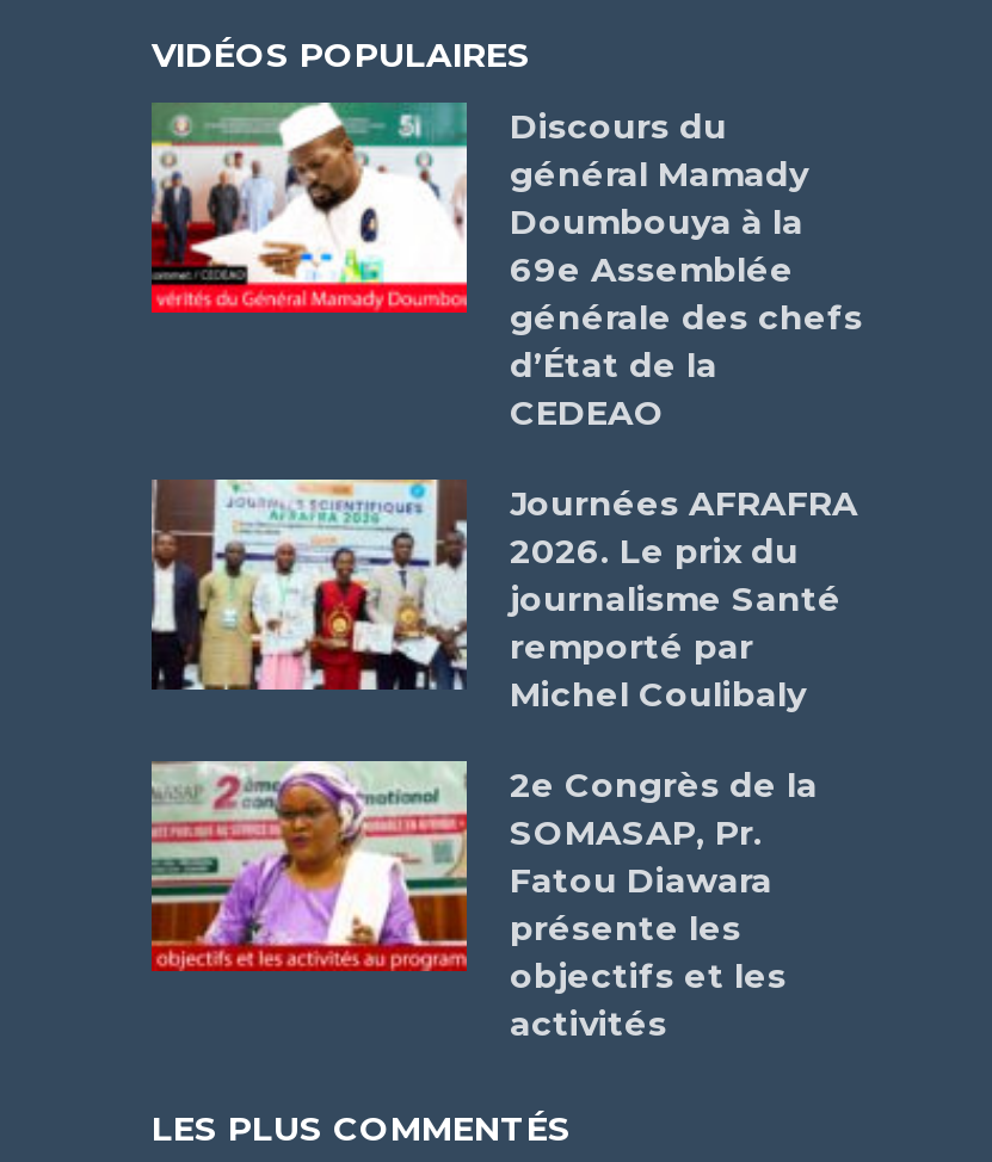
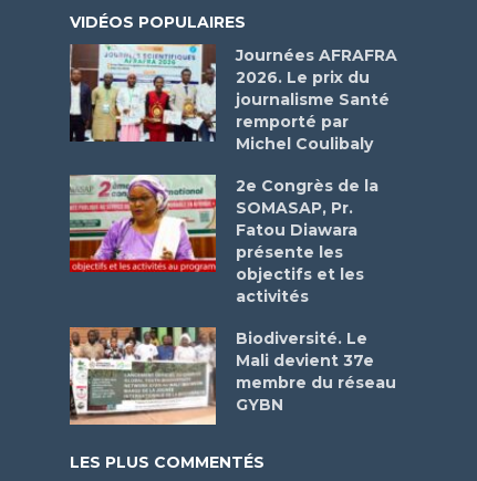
- [image]
- Discours du
- général Mamady
- Doumbouya à la
- 69e Assemblée
- générale des chefs
- d’État de la
- CEDEAO

moved up: [image] | Journées AFRAFRA | 2026. Le prix du | ... | objectifs et les | activités

+ [image]
+ Biodiversité. Le
+ Mali devient 37e
+ membre du réseau
+ GYBN
